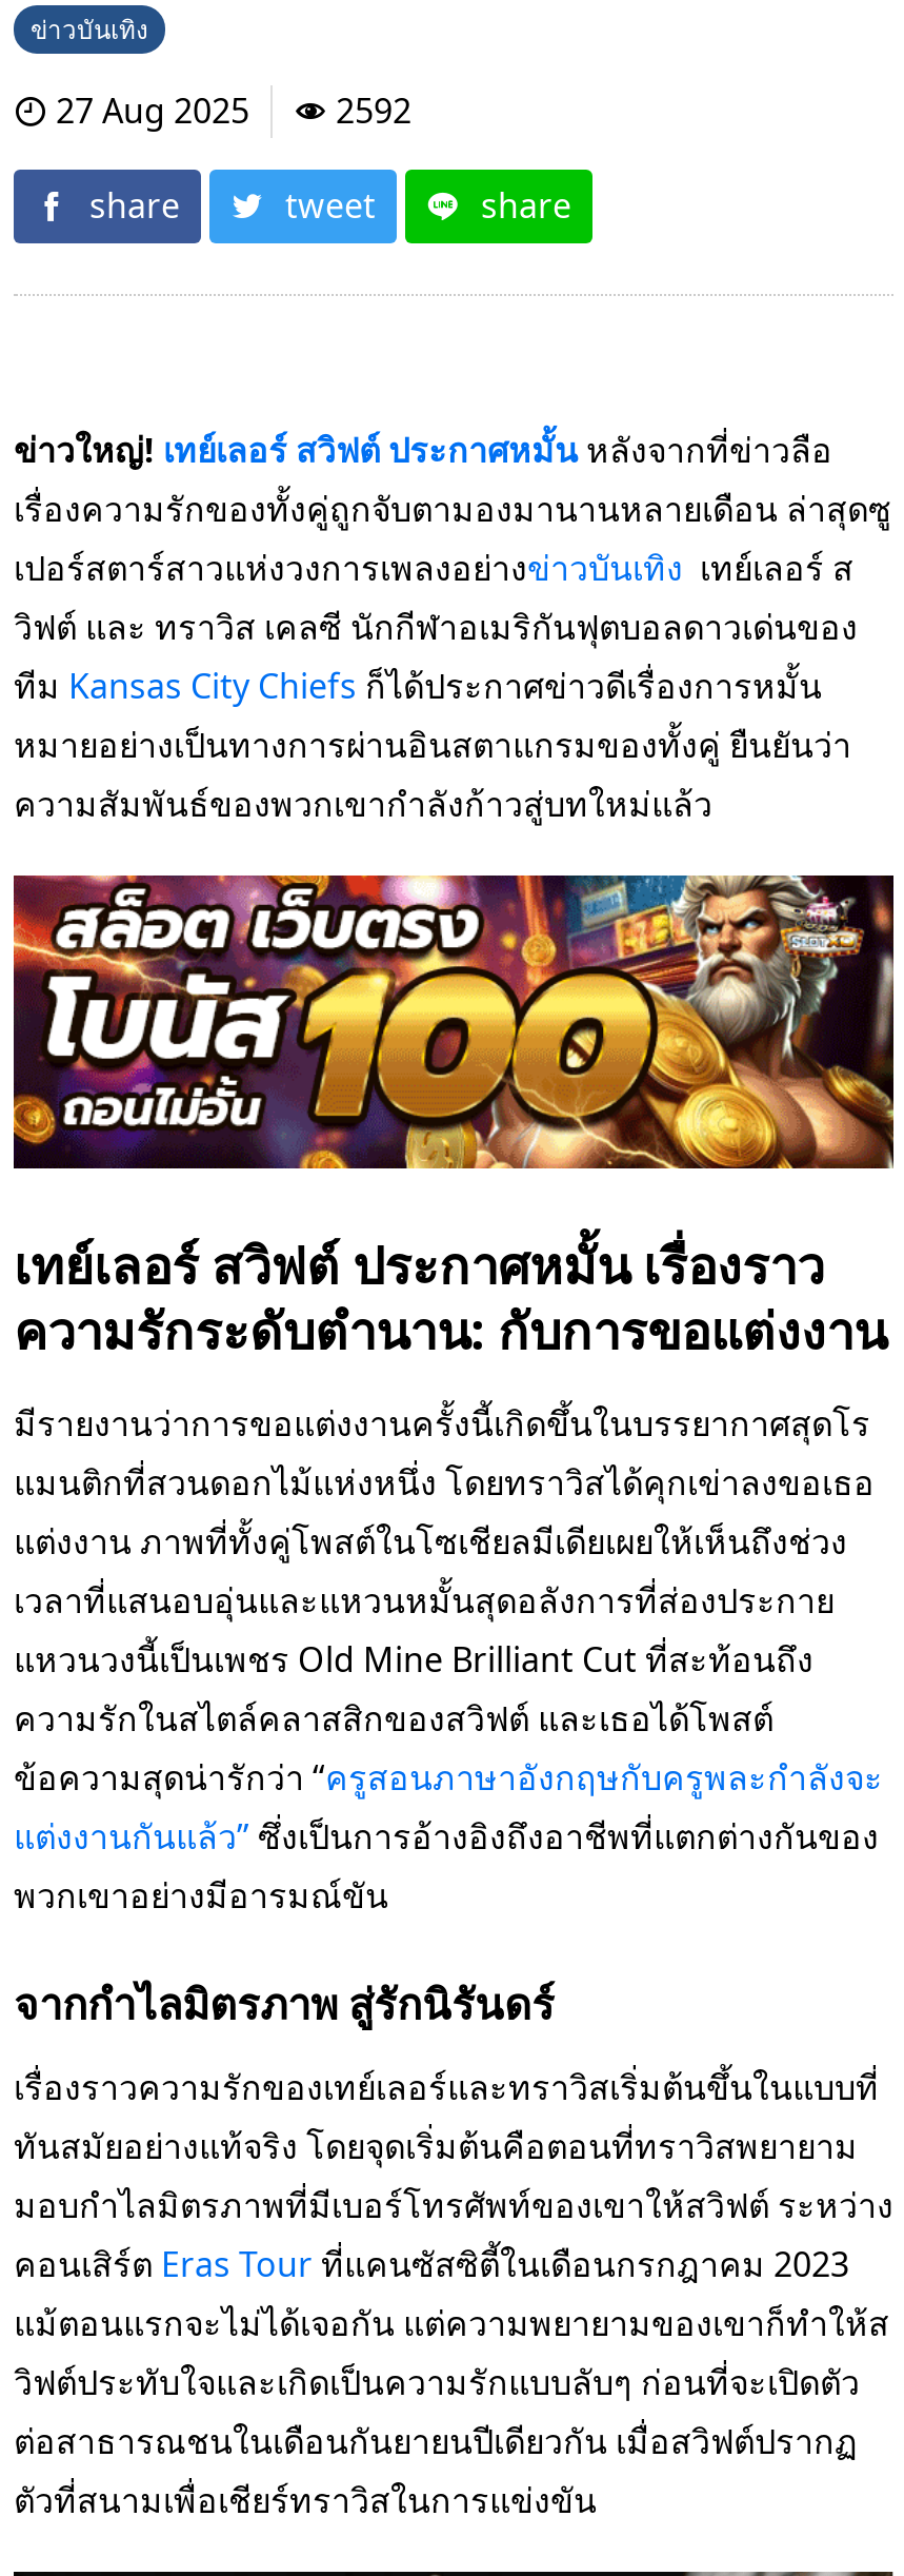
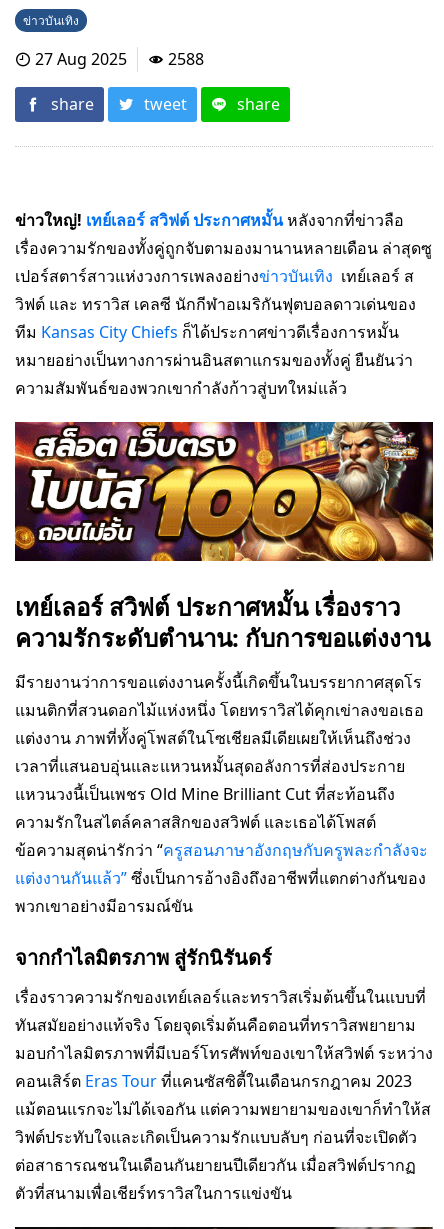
- 27 Aug 2025 2592
+ 27 Aug 2025 2588
